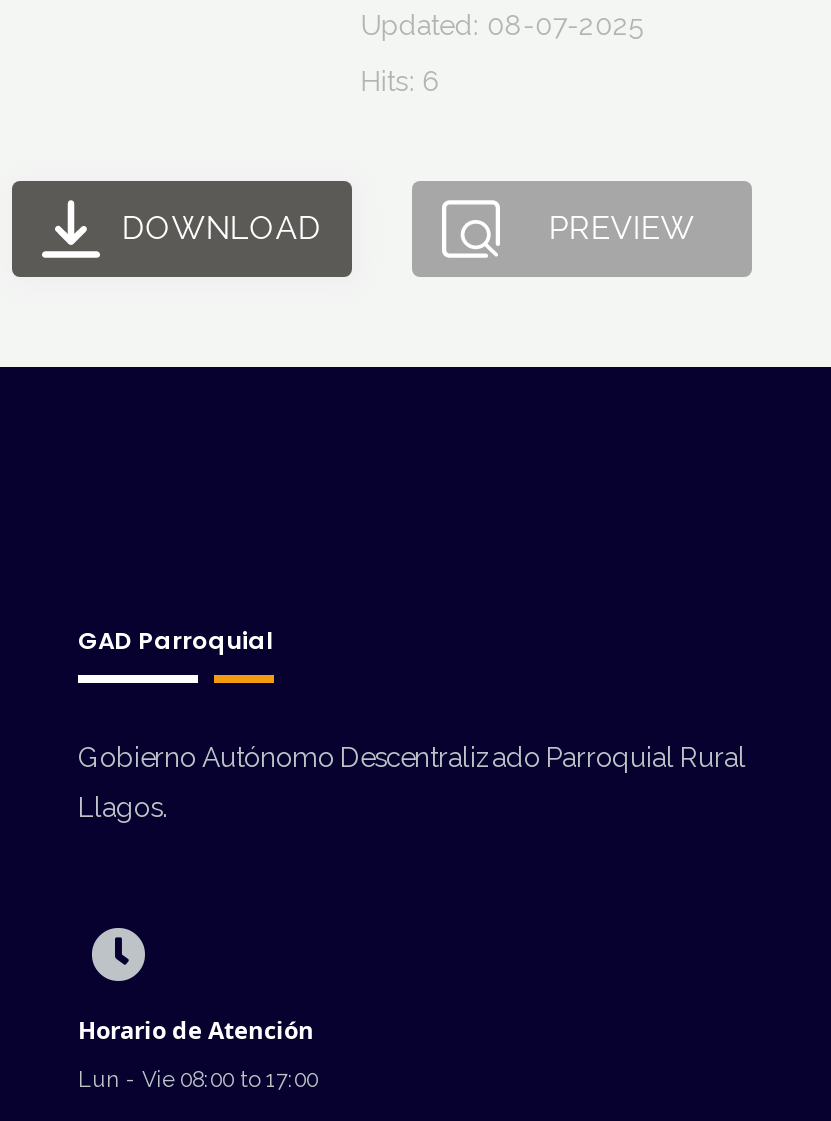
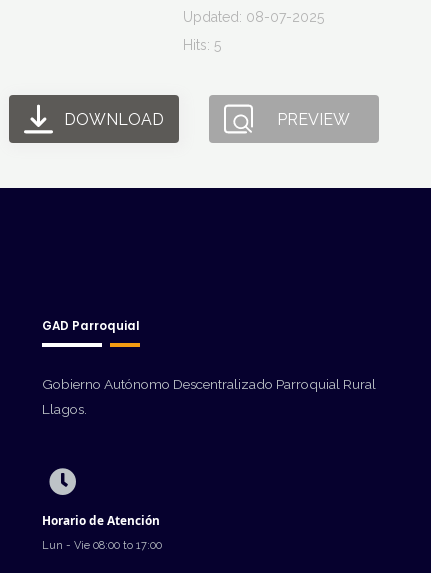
- Hits: 6
+ Hits: 5
